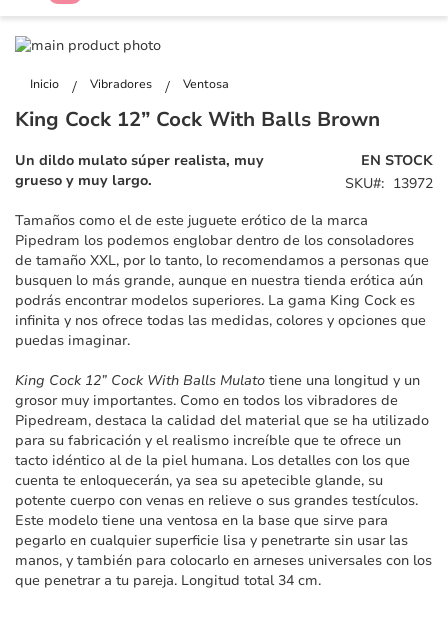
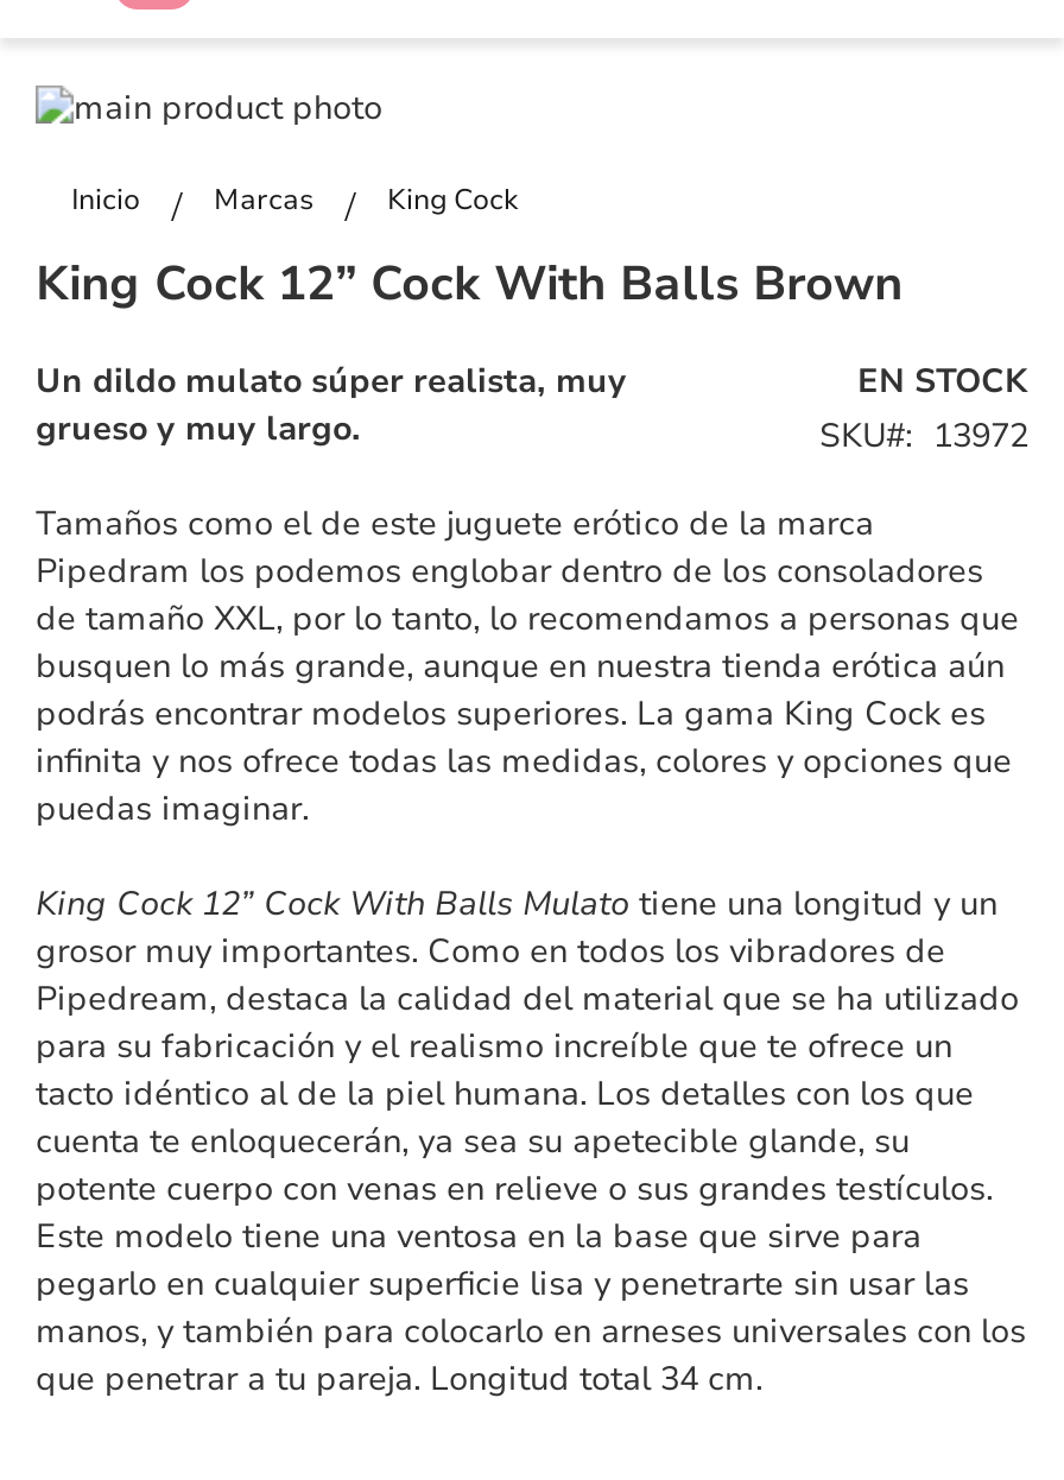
- Vibradores
- Ventosa
+ Marcas
+ King Cock
